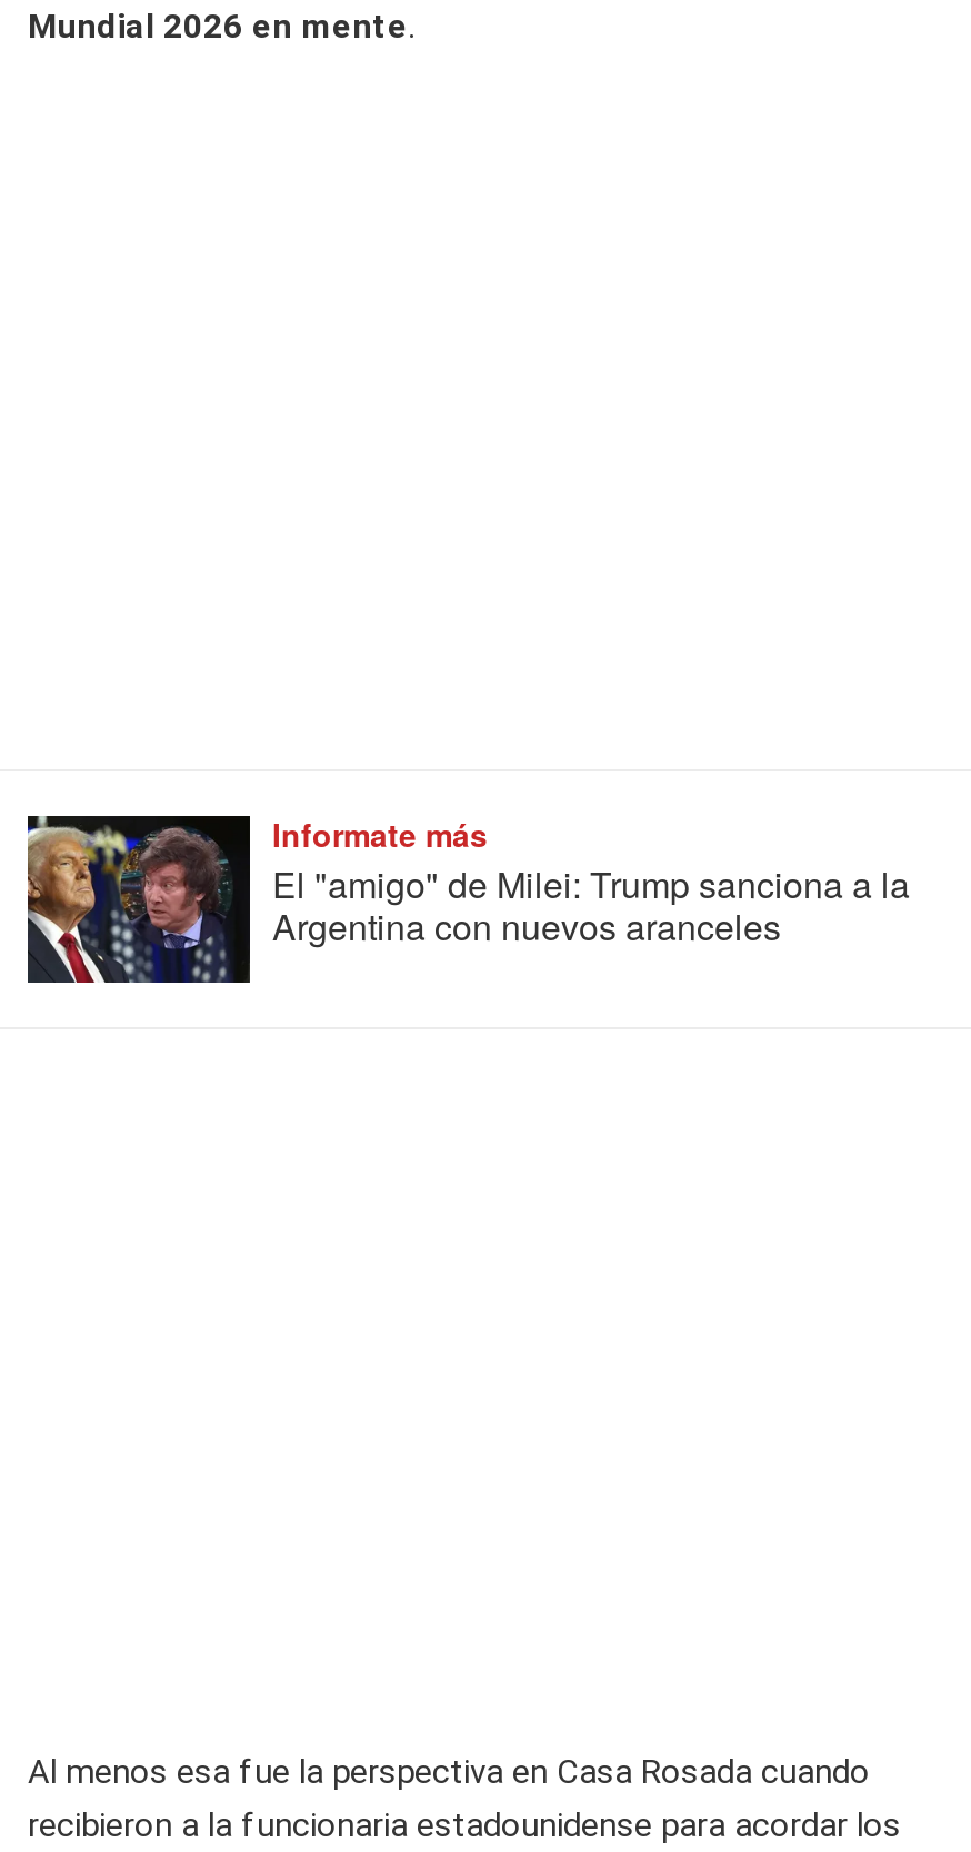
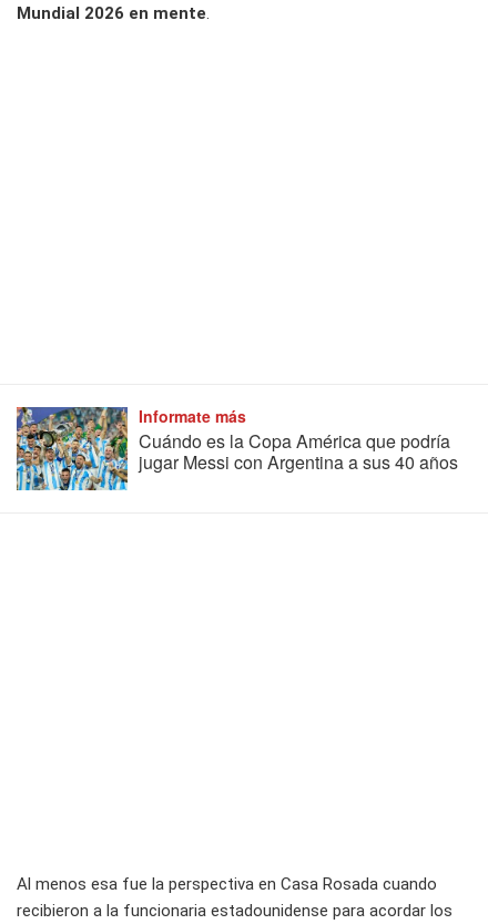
- [image]
- El "amigo" de Milei: Trump sanciona a la
- Argentina con nuevos aranceles
+ [image]
+ Cuándo es la Copa América que podría
+ jugar Messi con Argentina a sus 40 años
